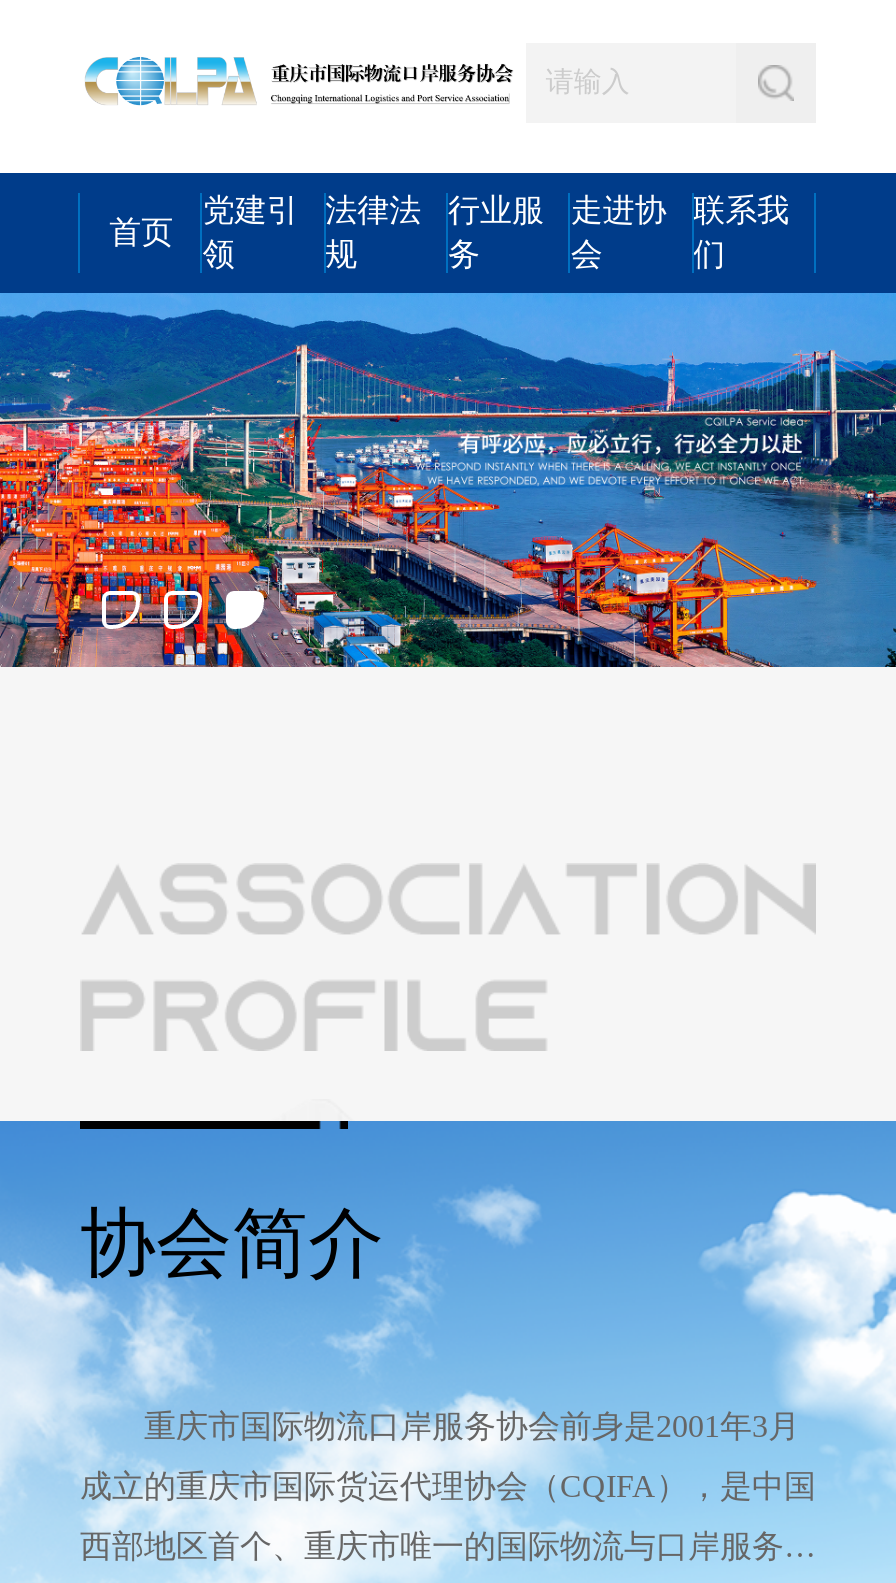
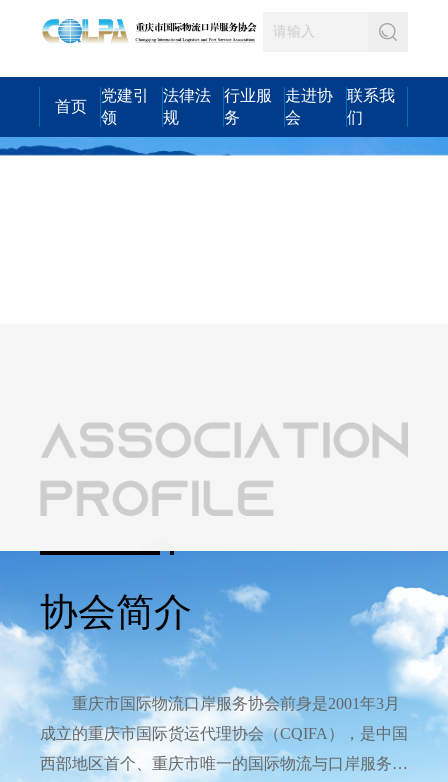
- [image]
